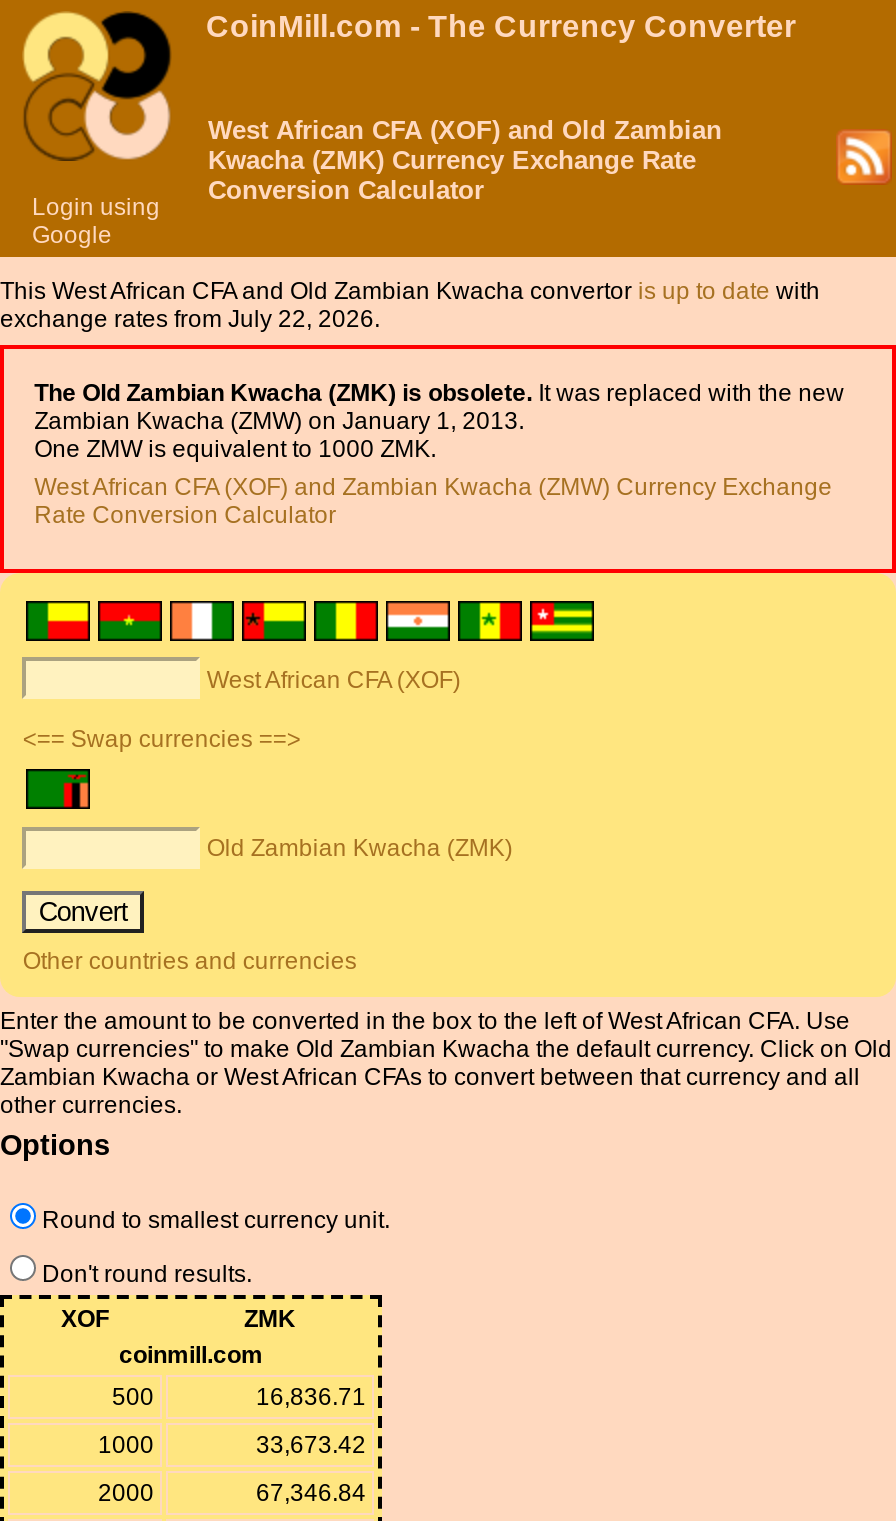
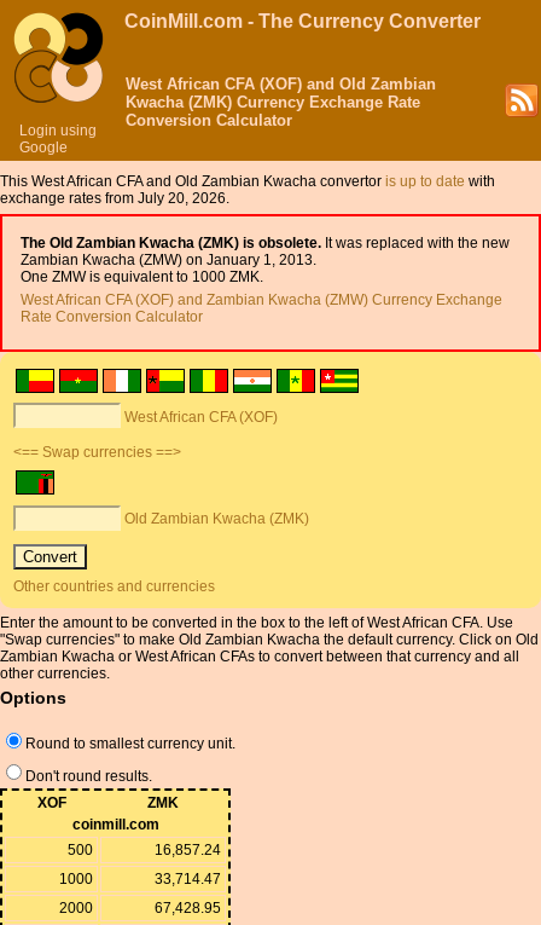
- exchange rates from July 22, 2026.
+ exchange rates from July 20, 2026.

- 16,836.71
+ 16,857.24

- 33,673.42
+ 33,714.47

- 67,346.84
+ 67,428.95
